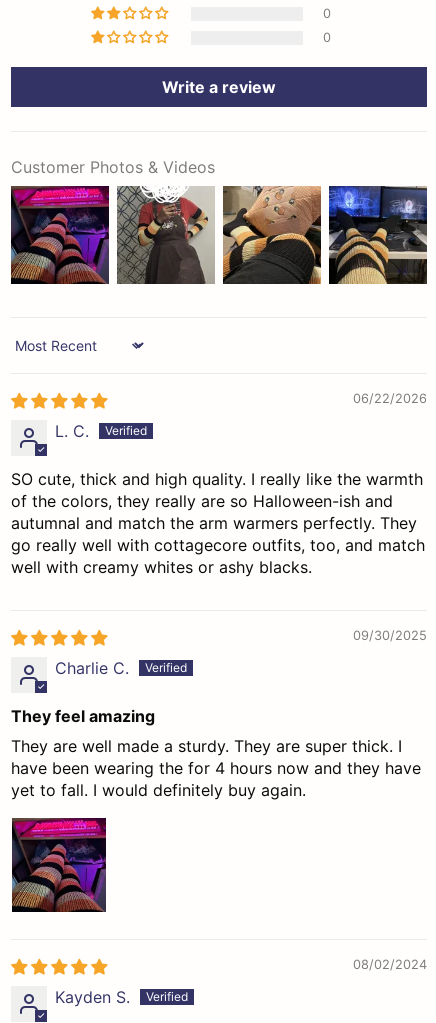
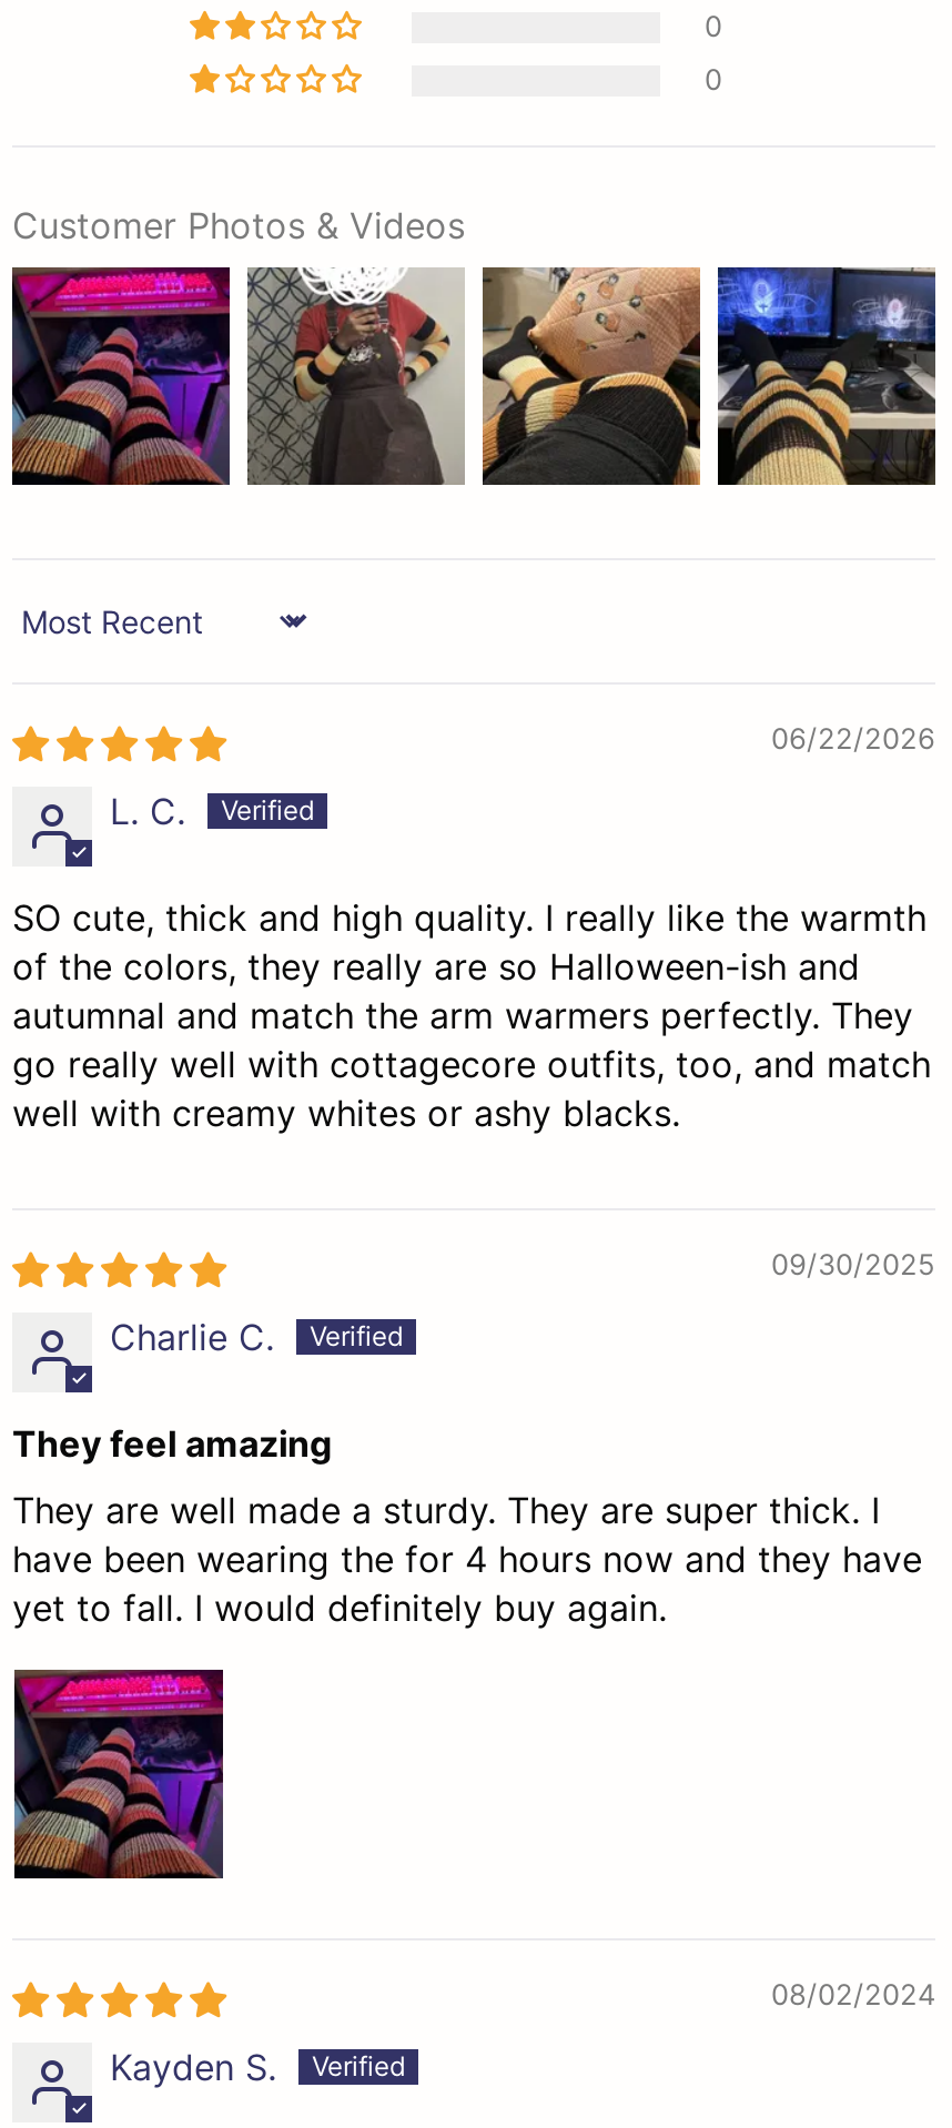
- Write a review
